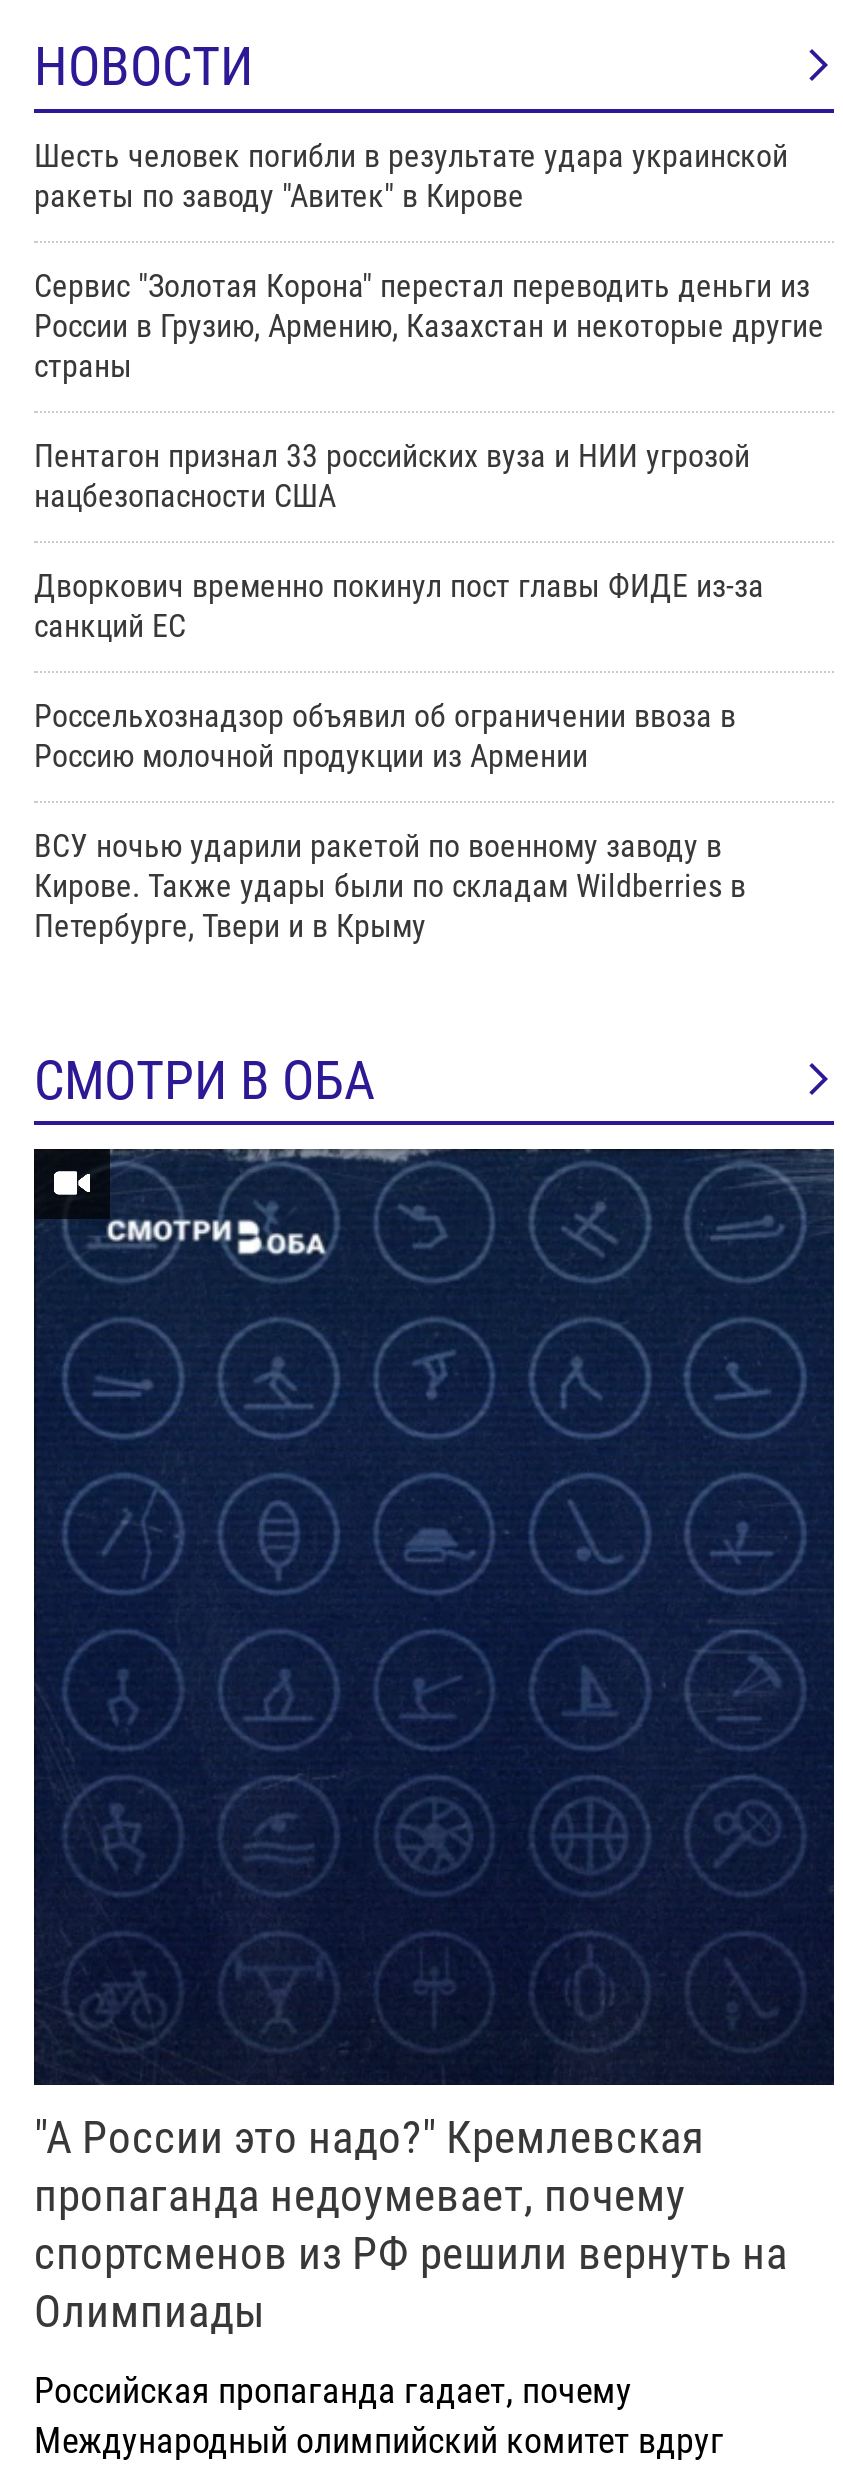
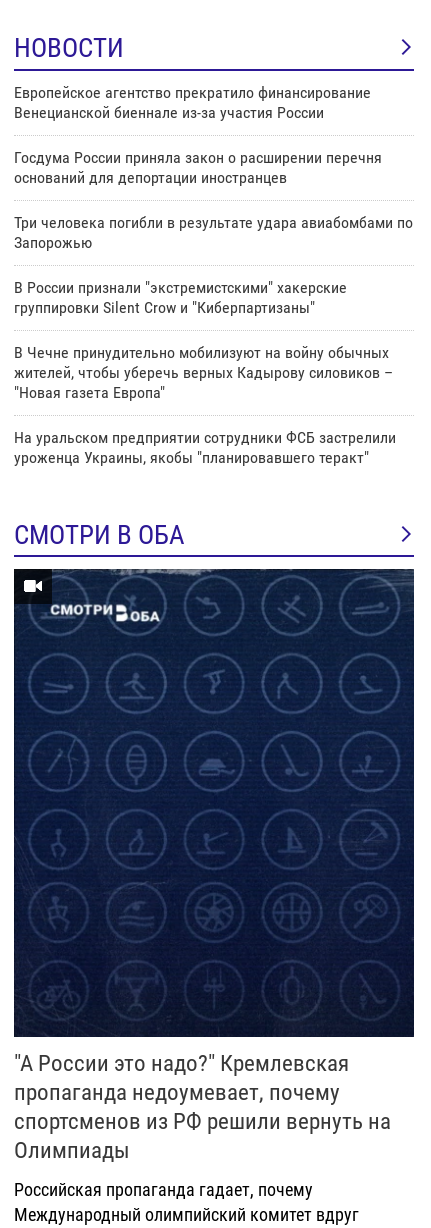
- Шесть человек погибли в результате удара украинской
- ракеты по заводу "Авитек" в Кирове
+ Европейское агентство прекратило финансирование
+ Венецианской биеннале из-за участия России

- Сервис "Золотая Корона" перестал переводить деньги из
- России в Грузию, Армению, Казахстан и некоторые другие
- страны
+ Госдума России приняла закон о расширении перечня
+ оснований для депортации иностранцев

- Пентагон признал 33 российских вуза и НИИ угрозой
- нацбезопасности США
+ Три человека погибли в результате удара авиабомбами по
+ Запорожью

- Дворкович временно покинул пост главы ФИДЕ из-за
- санкций ЕС
+ В России признали "экстремистскими" хакерские
+ группировки Silent Crow и "Киберпартизаны"

- Россельхознадзор объявил об ограничении ввоза в
- Россию молочной продукции из Армении
+ В Чечне принудительно мобилизуют на войну обычных
+ жителей, чтобы уберечь верных Кадырову силовиков –
+ "Новая газета Европа"

- ВСУ ночью ударили ракетой по военному заводу в
- Кирове. Также удары были по складам Wildberries в
- Петербурге, Твери и в Крыму
+ На уральском предприятии сотрудники ФСБ застрелили
+ уроженца Украины, якобы "планировавшего теракт"
